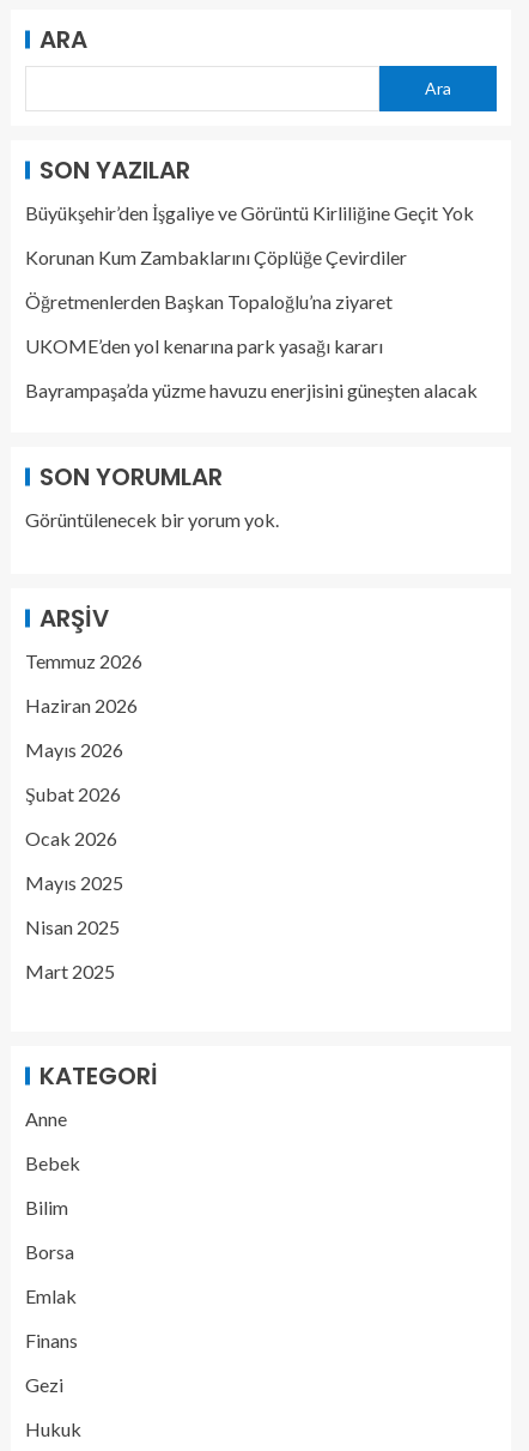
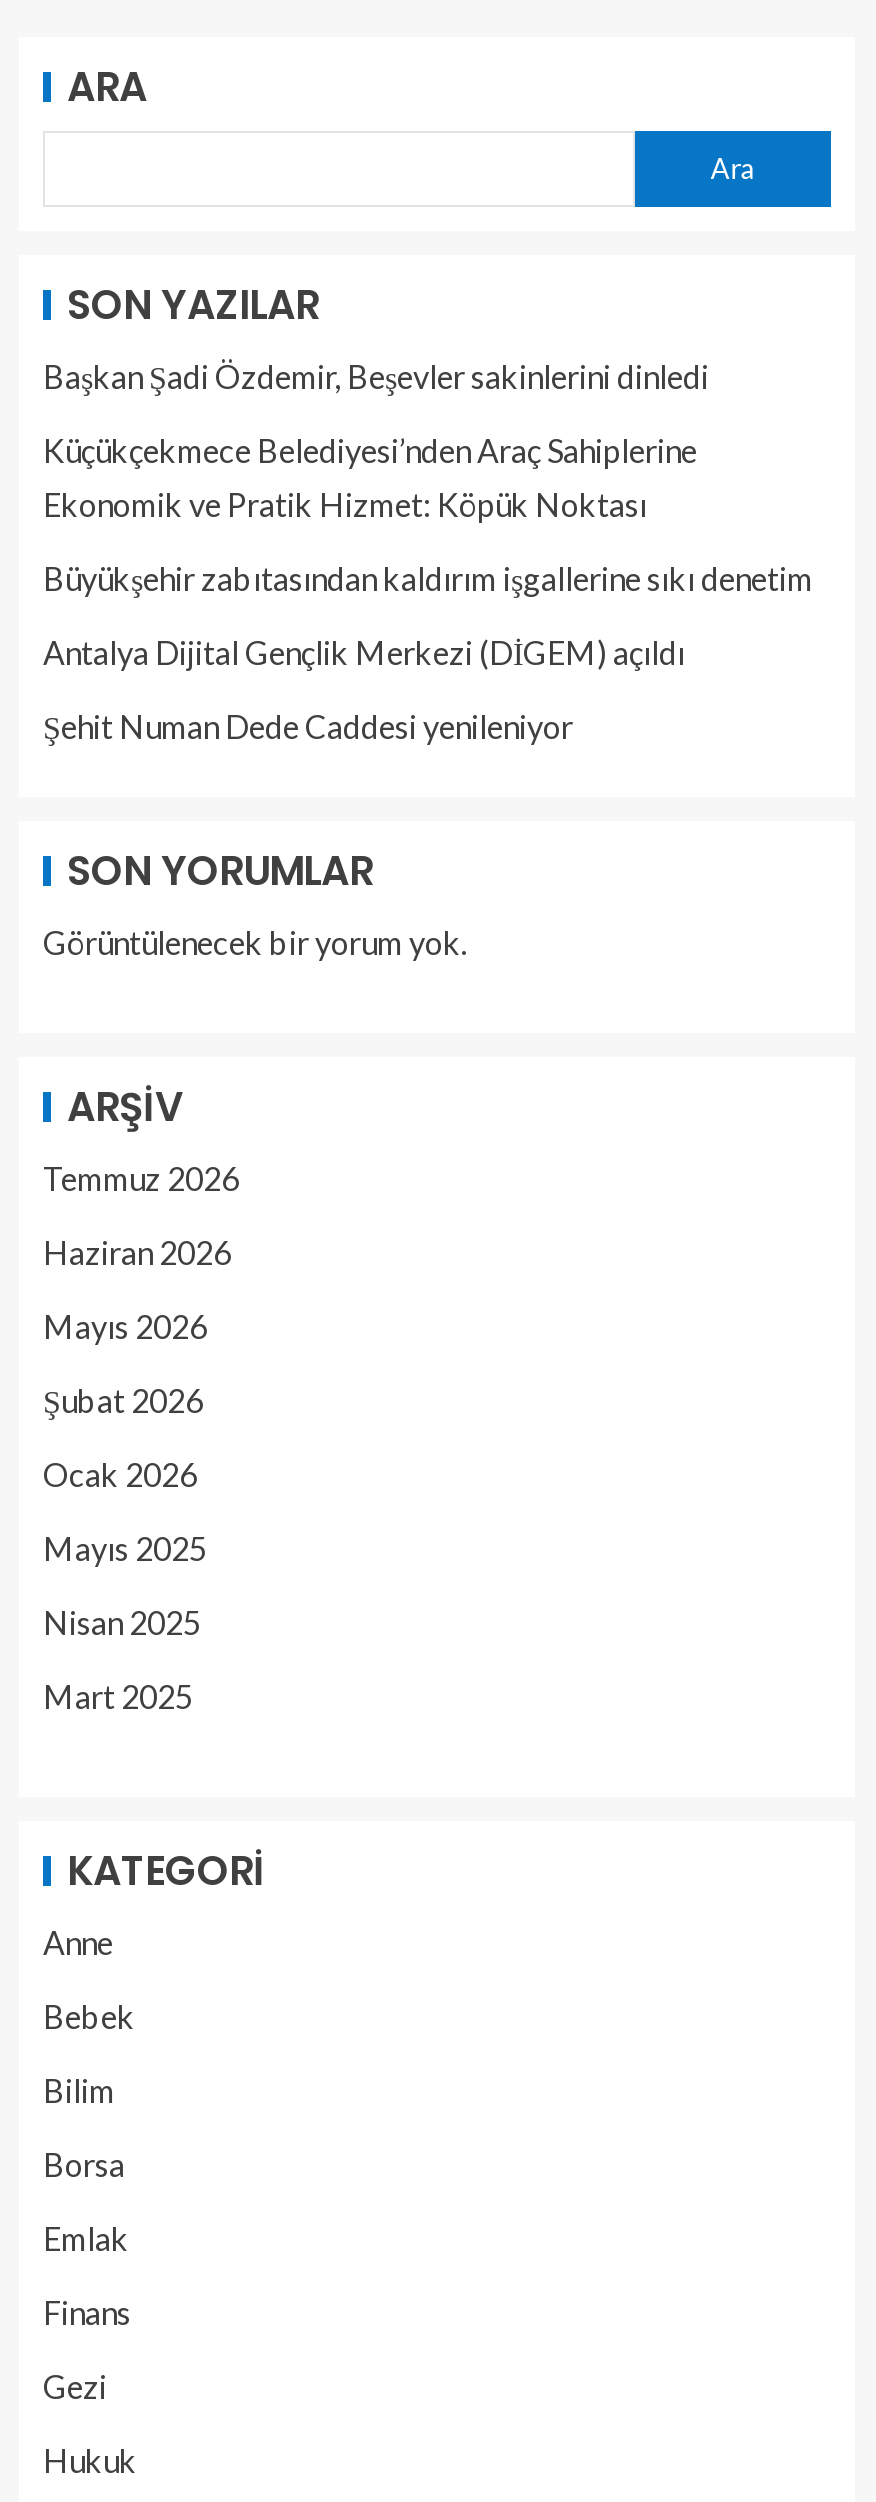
- Büyükşehir’den İşgaliye ve Görüntü Kirliliğine Geçit Yok
+ Başkan Şadi Özdemir, Beşevler sakinlerini dinledi

- Korunan Kum Zambaklarını Çöplüğe Çevirdiler
+ Küçükçekmece Belediyesi’nden Araç Sahiplerine
+ Ekonomik ve Pratik Hizmet: Köpük Noktası

- Öğretmenlerden Başkan Topaloğlu’na ziyaret
+ Büyükşehir zabıtasından kaldırım işgallerine sıkı denetim

- UKOME’den yol kenarına park yasağı kararı
+ Antalya Dijital Gençlik Merkezi (DİGEM) açıldı

- Bayrampaşa’da yüzme havuzu enerjisini güneşten alacak
+ Şehit Numan Dede Caddesi yenileniyor
